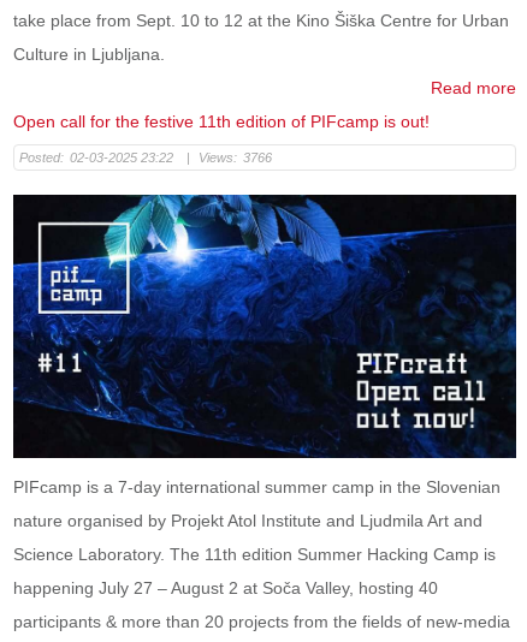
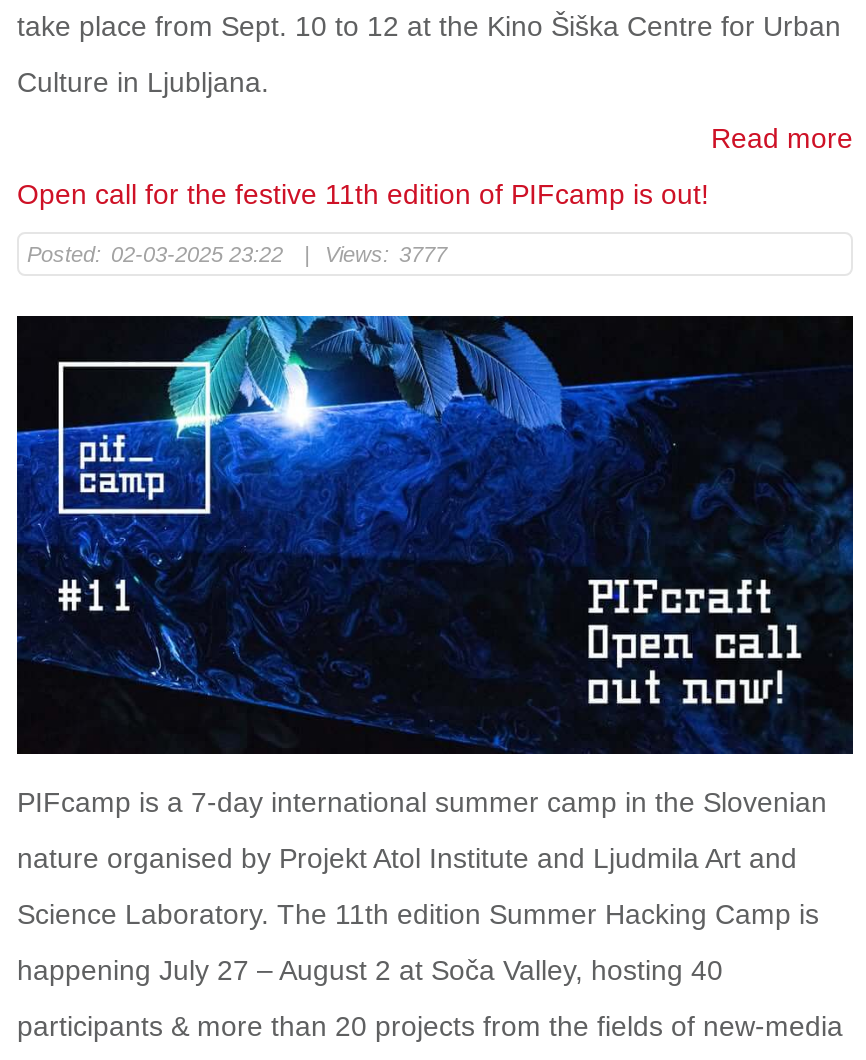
- Views: 3766
+ Views: 3777
